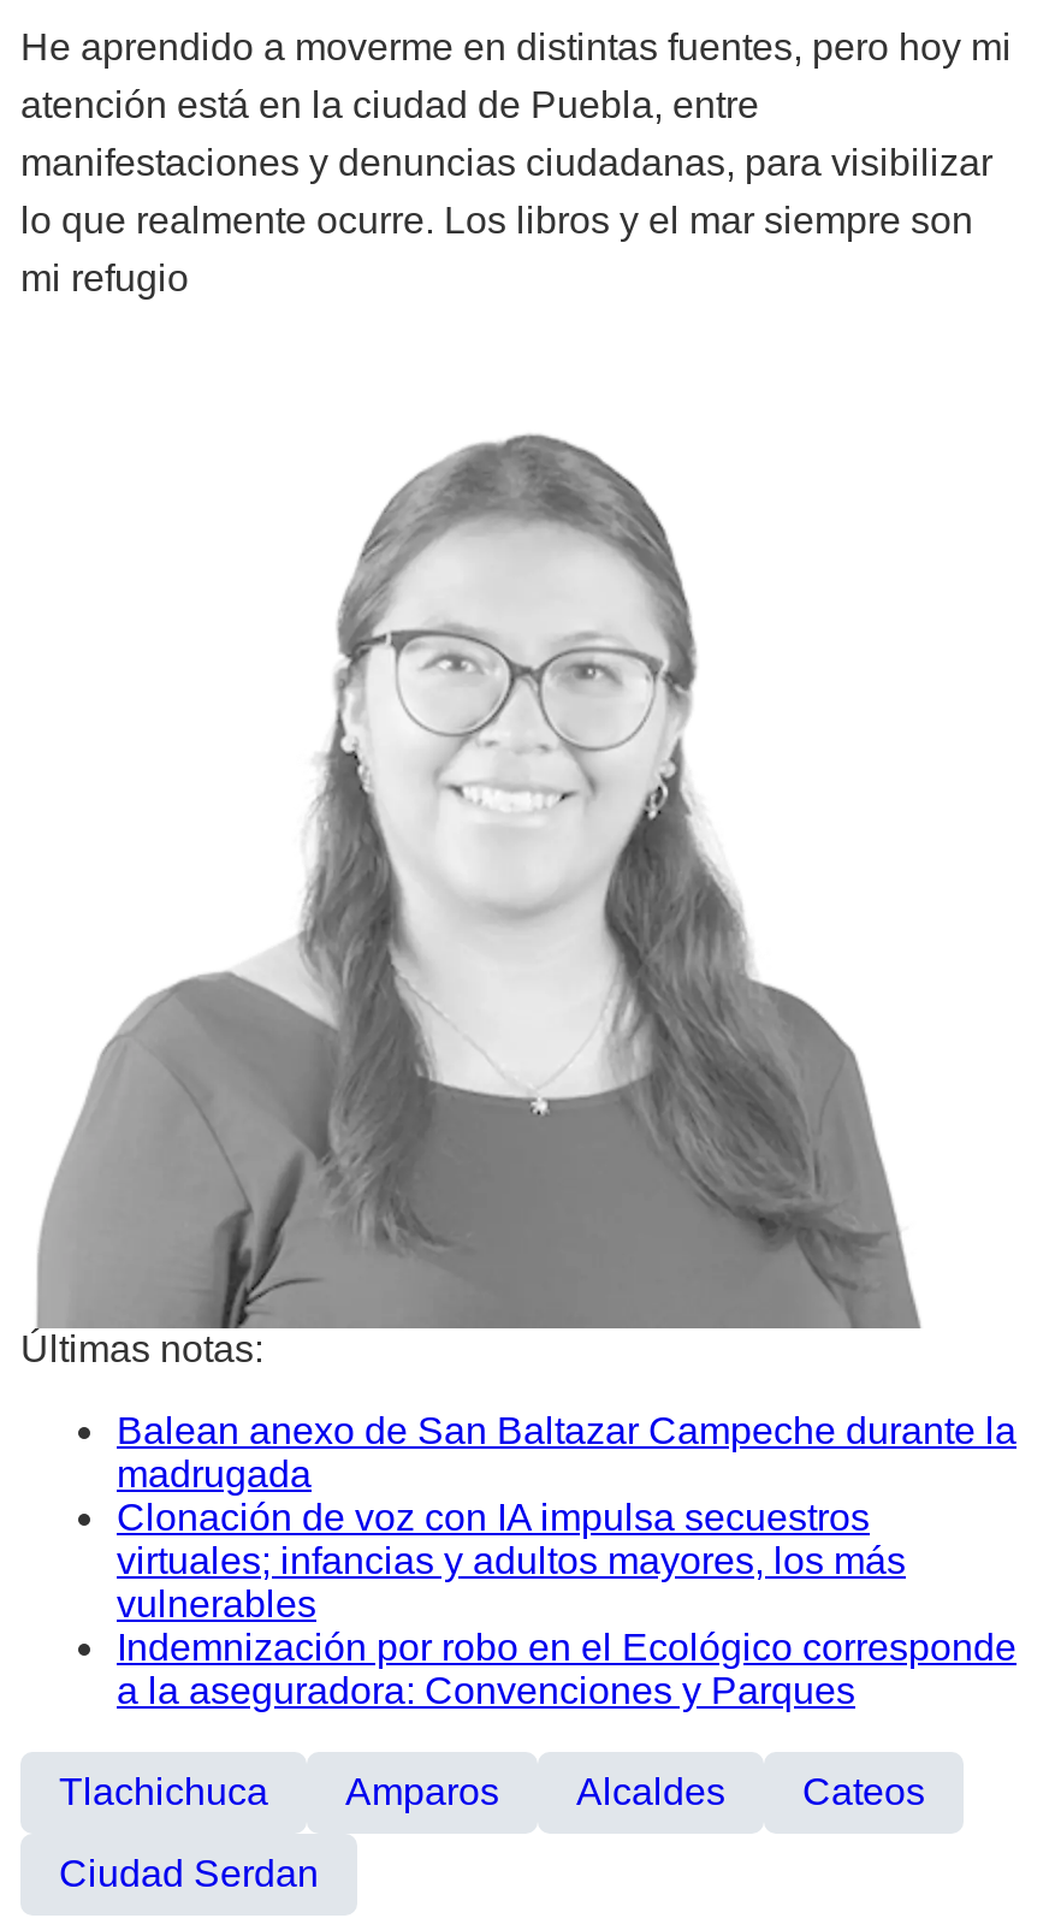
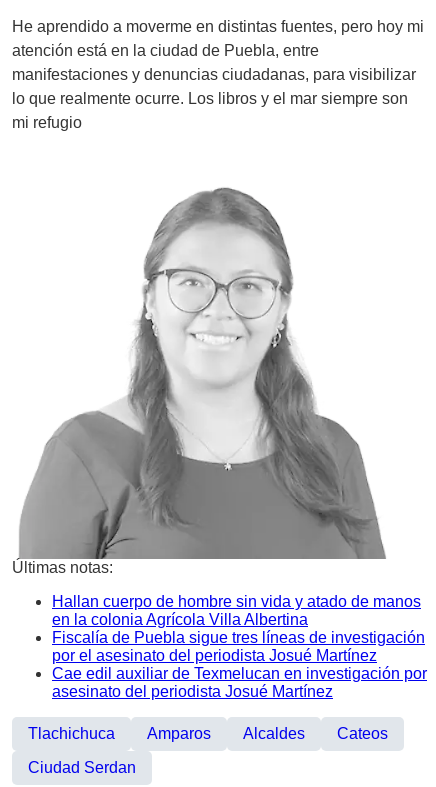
- Balean anexo de San Baltazar Campeche durante la
- madrugada
- Clonación de voz con IA impulsa secuestros
- virtuales; infancias y adultos mayores, los más
- vulnerables
- Indemnización por robo en el Ecológico corresponde
- a la aseguradora: Convenciones y Parques
+ Hallan cuerpo de hombre sin vida y atado de manos
+ en la colonia Agrícola Villa Albertina
+ Fiscalía de Puebla sigue tres líneas de investigación
+ por el asesinato del periodista Josué Martínez
+ Cae edil auxiliar de Texmelucan en investigación por
+ asesinato del periodista Josué Martínez
